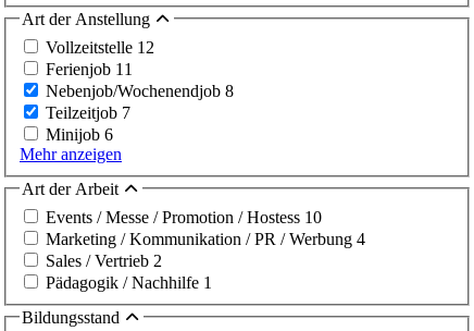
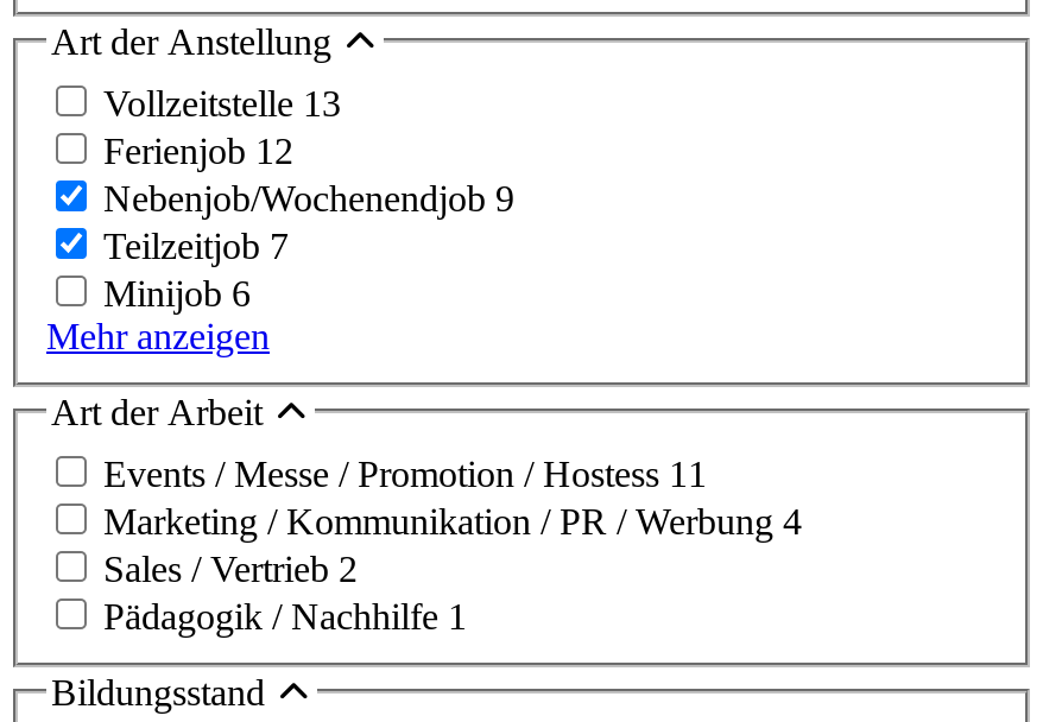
- Vollzeitstelle 12
+ Vollzeitstelle 13

- Ferienjob 11
+ Ferienjob 12

- Nebenjob/Wochenendjob 8
+ Nebenjob/Wochenendjob 9

- Events / Messe / Promotion / Hostess 10
+ Events / Messe / Promotion / Hostess 11
